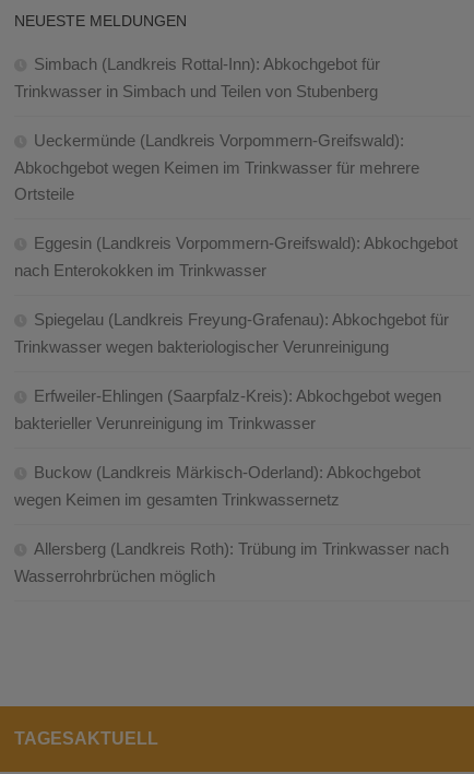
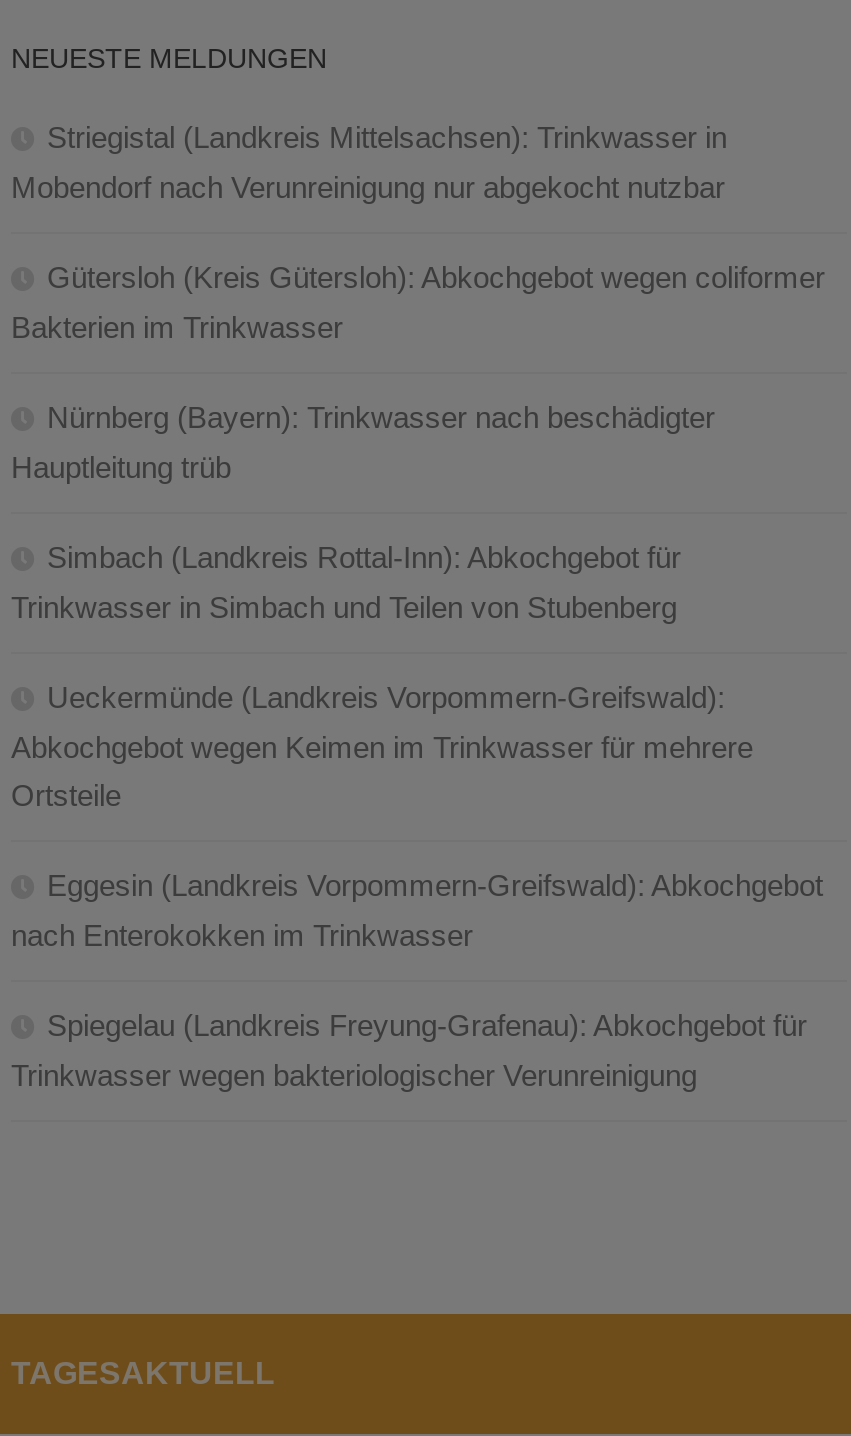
+ Striegistal (Landkreis Mittelsachsen): Trinkwasser in
+ Mobendorf nach Verunreinigung nur abgekocht nutzbar
+ Gütersloh (Kreis Gütersloh): Abkochgebot wegen coliformer
+ Bakterien im Trinkwasser
+ Nürnberg (Bayern): Trinkwasser nach beschädigter
+ Hauptleitung trüb

moved down: Simbach (Landkreis Rottal-Inn): Abkochgebot für | Trinkwasser in Simbach und Teilen von Stubenberg | Ueckermünde (Landkreis Vorpommern-Greifswald): | ... | Spiegelau (Landkreis Freyung-Grafenau): Abkochgebot für | Trinkwasser wegen bakteriologischer Verunreinigung

- Erfweiler-Ehlingen (Saarpfalz-Kreis): Abkochgebot wegen
- bakterieller Verunreinigung im Trinkwasser
- Buckow (Landkreis Märkisch-Oderland): Abkochgebot
- wegen Keimen im gesamten Trinkwassernetz
- Allersberg (Landkreis Roth): Trübung im Trinkwasser nach
- Wasserrohrbrüchen möglich
